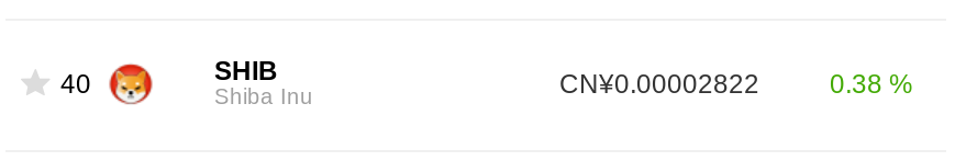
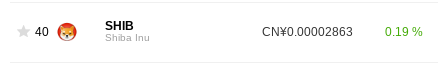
- CN¥0.00002822
- 0.38 %
+ CN¥0.00002863
+ 0.19 %
